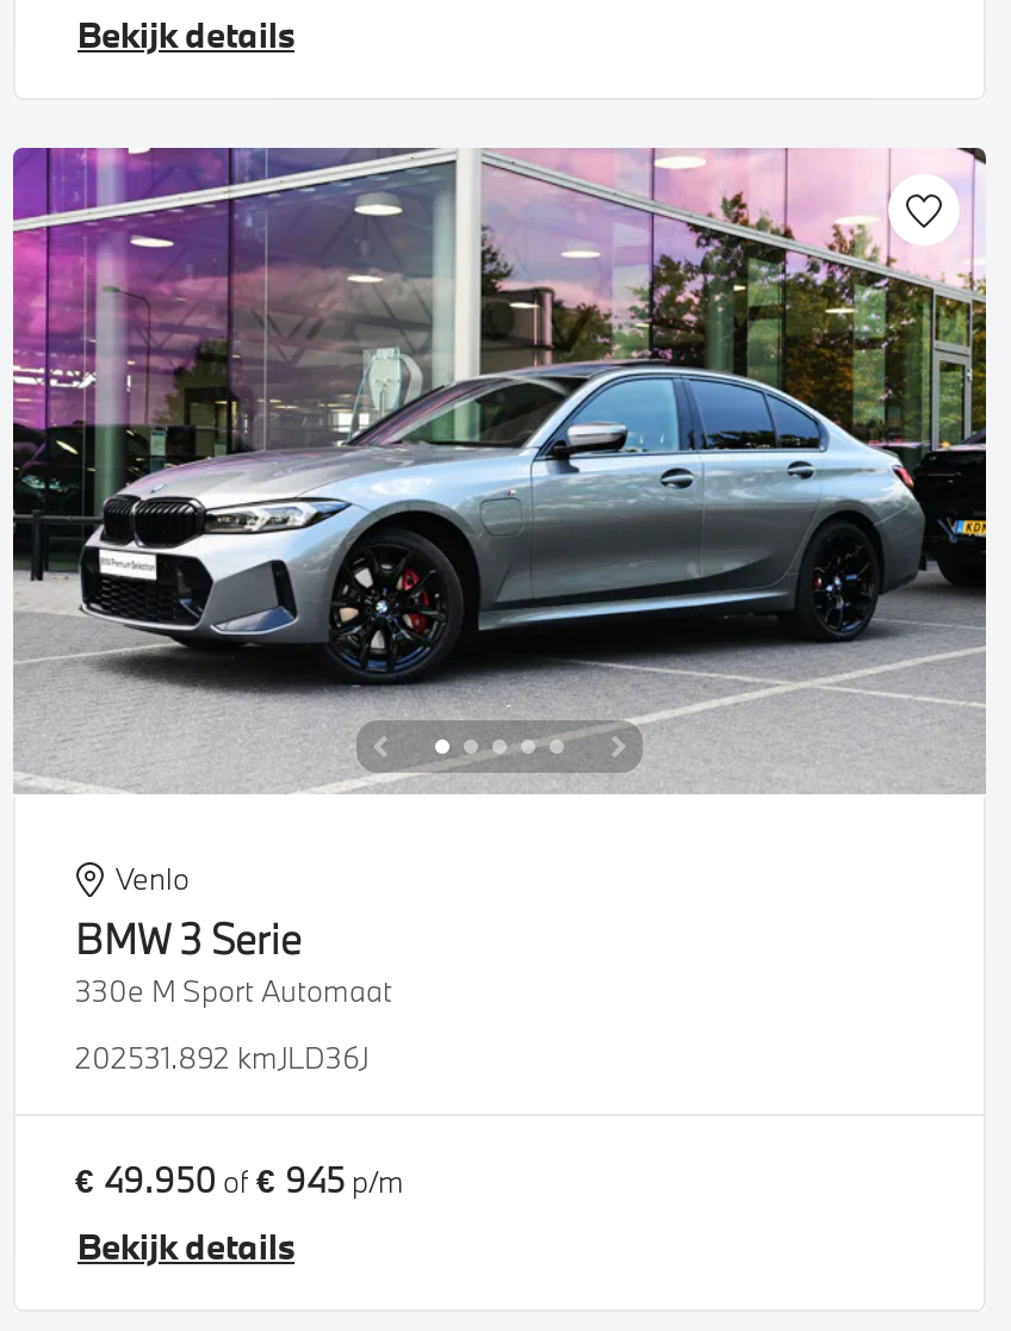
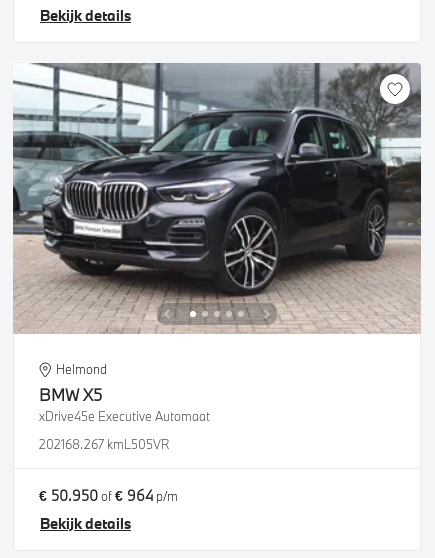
- [image]
- Venlo
- BMW 3 Serie
- 330e M Sport Automaat
+ [image]
+ Helmond
+ BMW X5
+ xDrive45e Executive Automaat

- 202531.892 km JLD36J
+ 202168.267 km L505VR

- € 49.950 of € 945 p/m
+ € 50.950 of € 964 p/m
